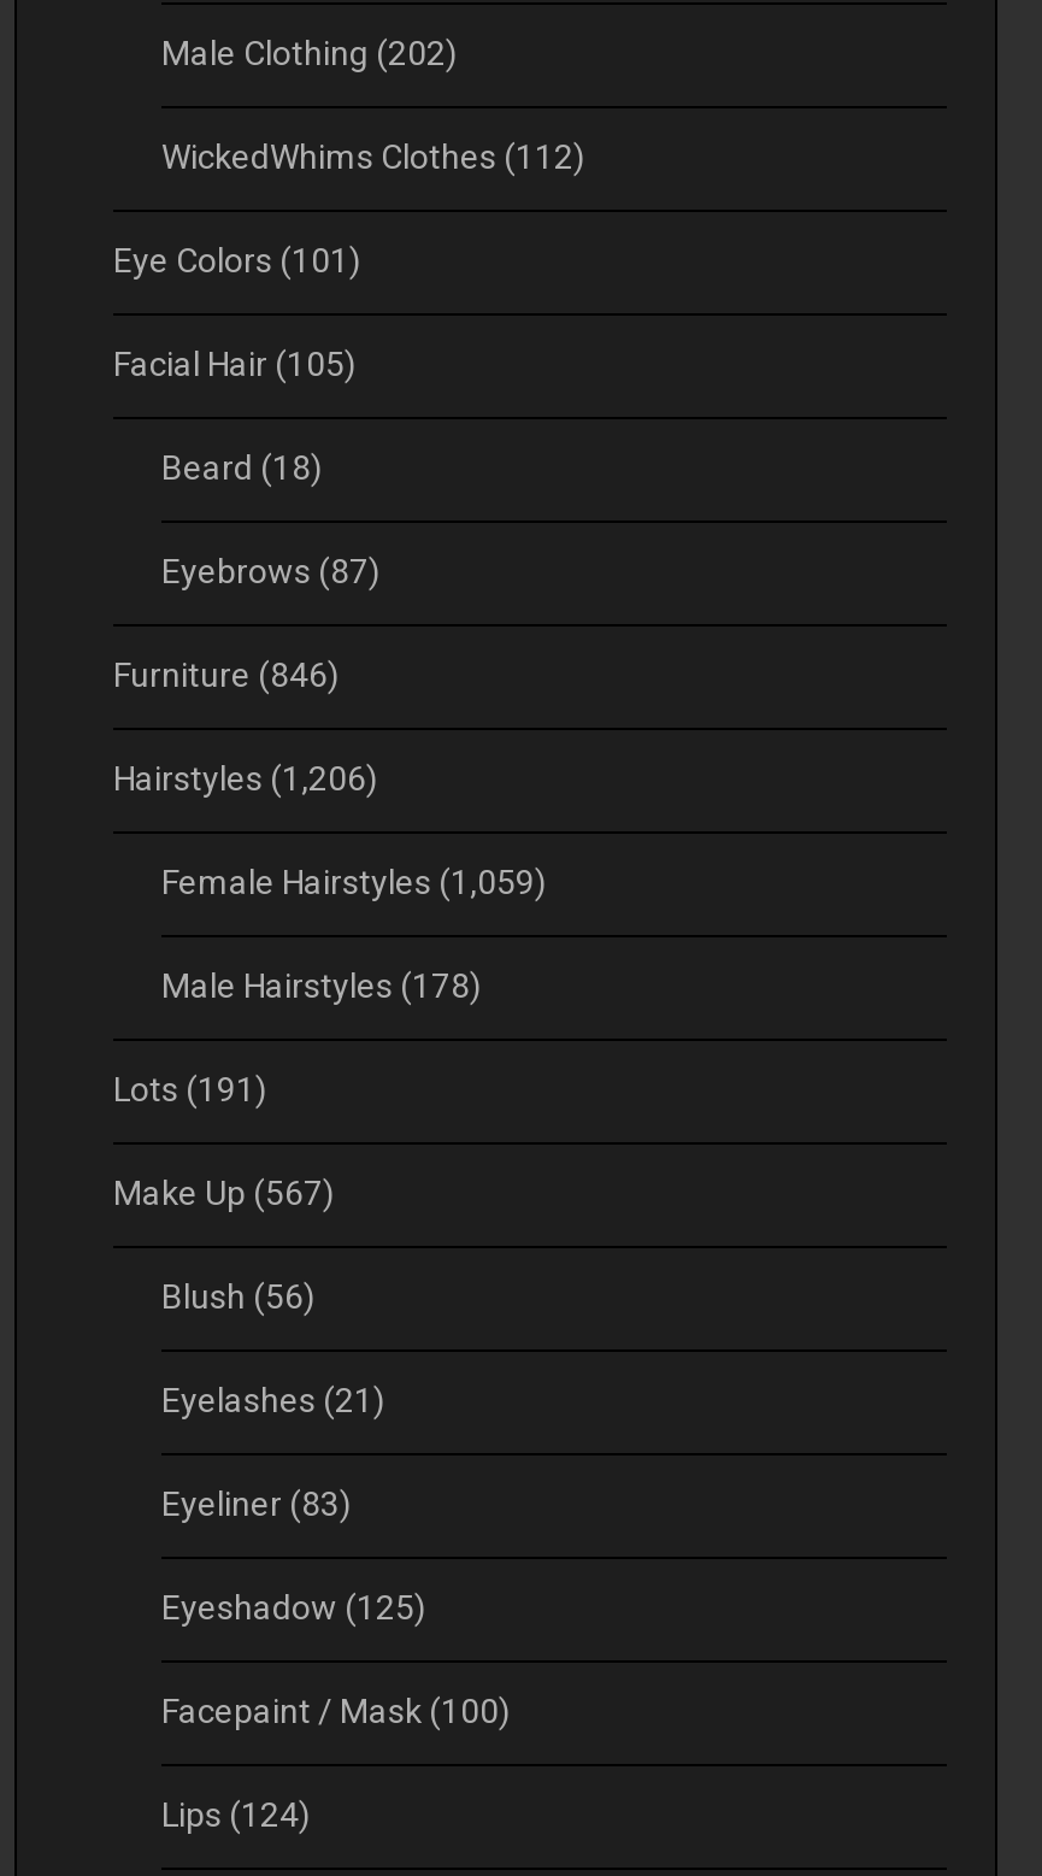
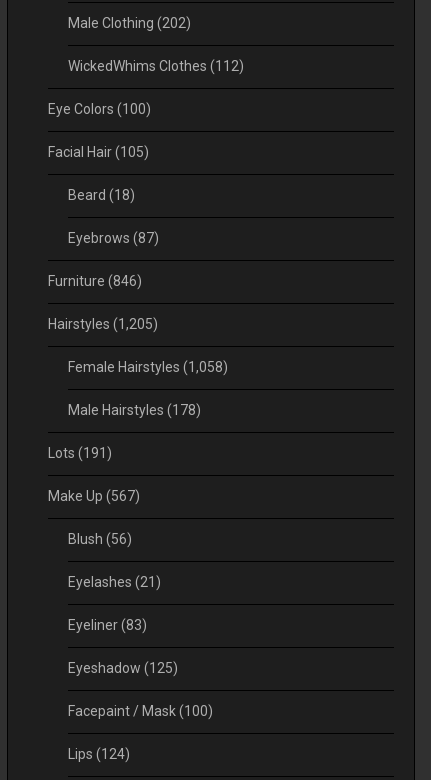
- Eye Colors (101)
+ Eye Colors (100)

- Hairstyles (1,206)
+ Hairstyles (1,205)

- Female Hairstyles (1,059)
+ Female Hairstyles (1,058)
